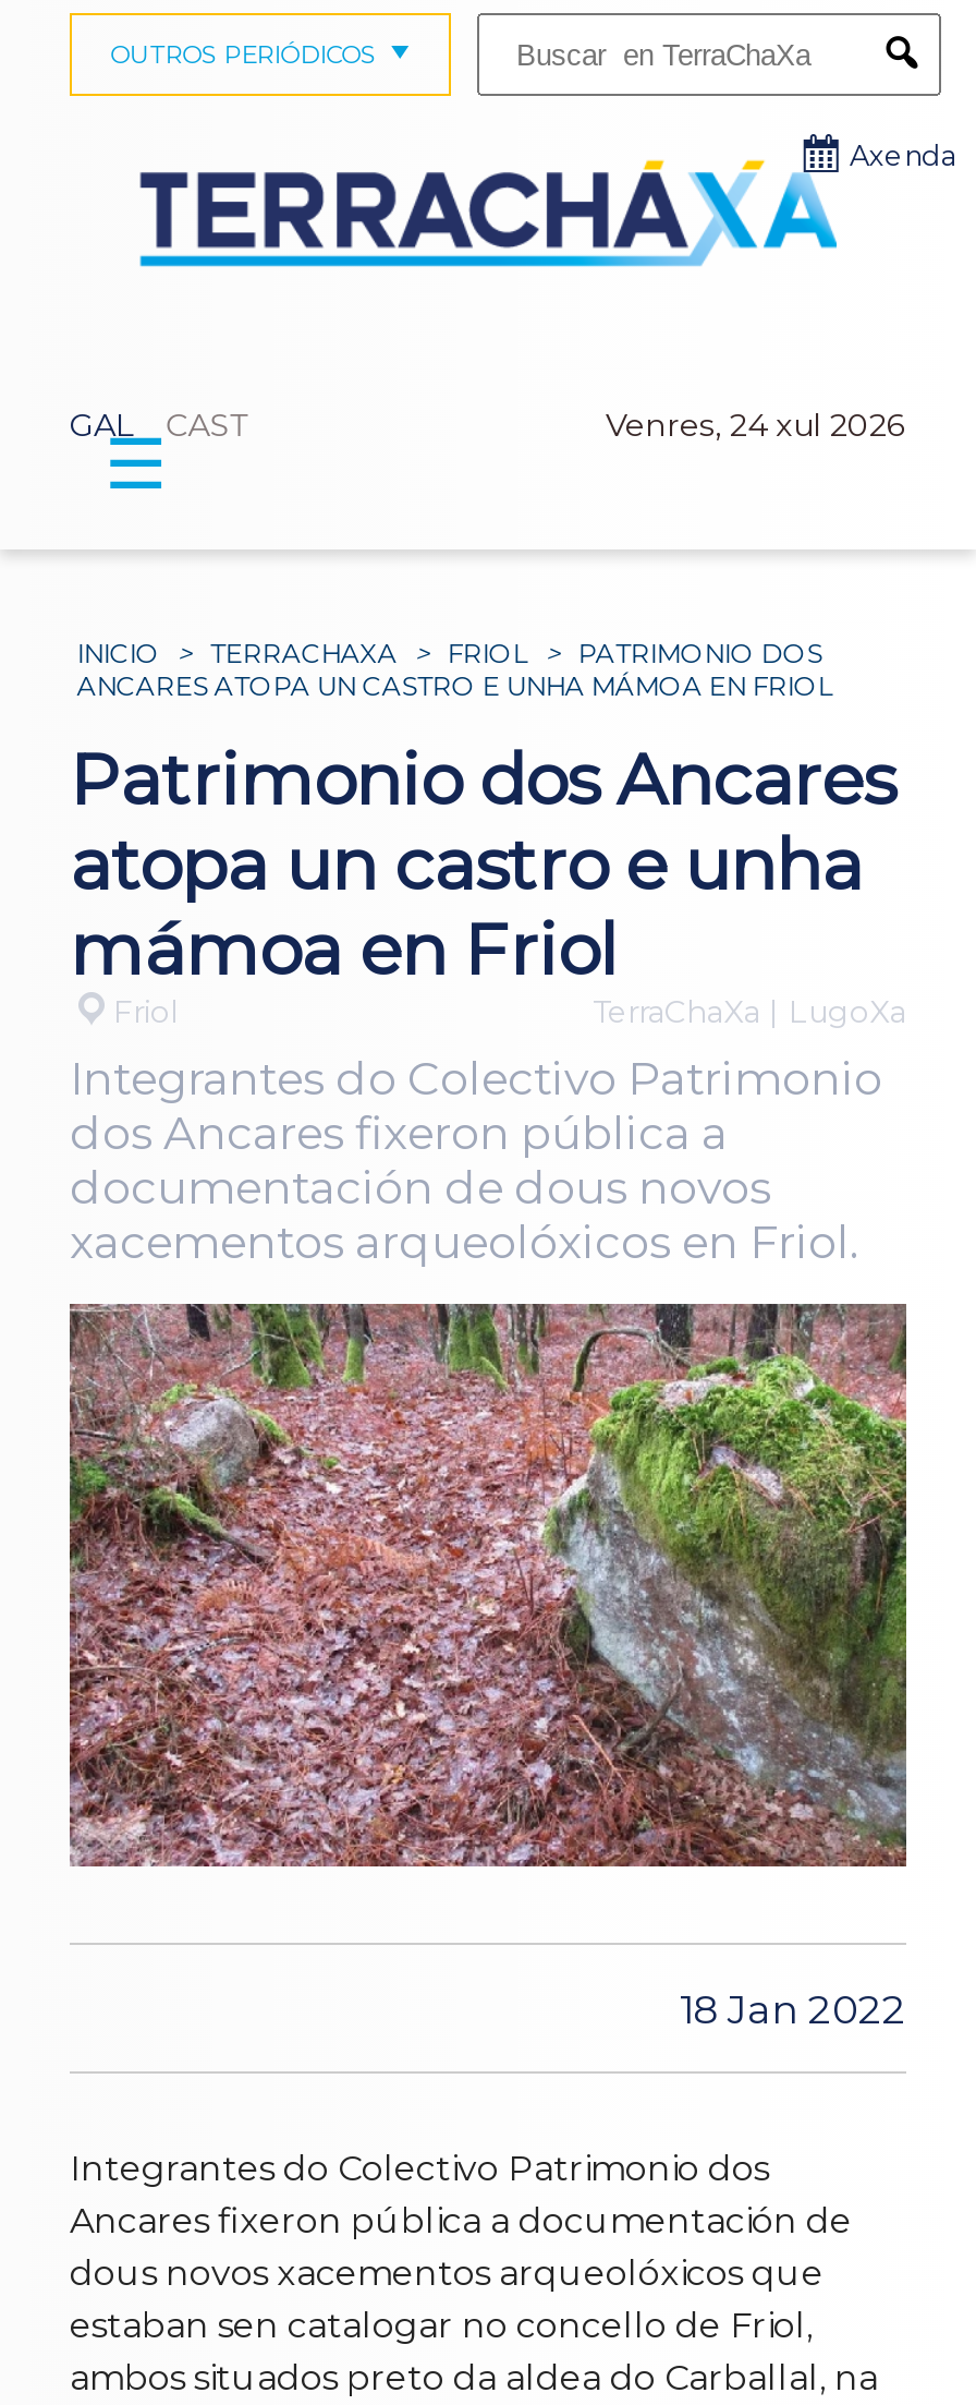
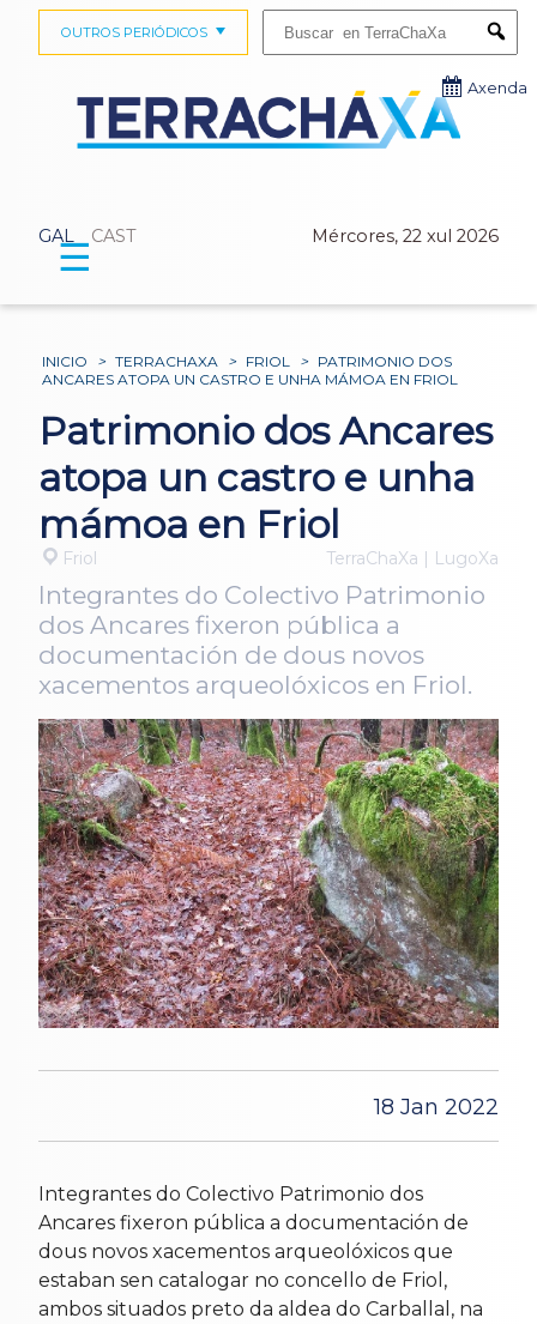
- Venres, 24 xul 2026
+ Mércores, 22 xul 2026
